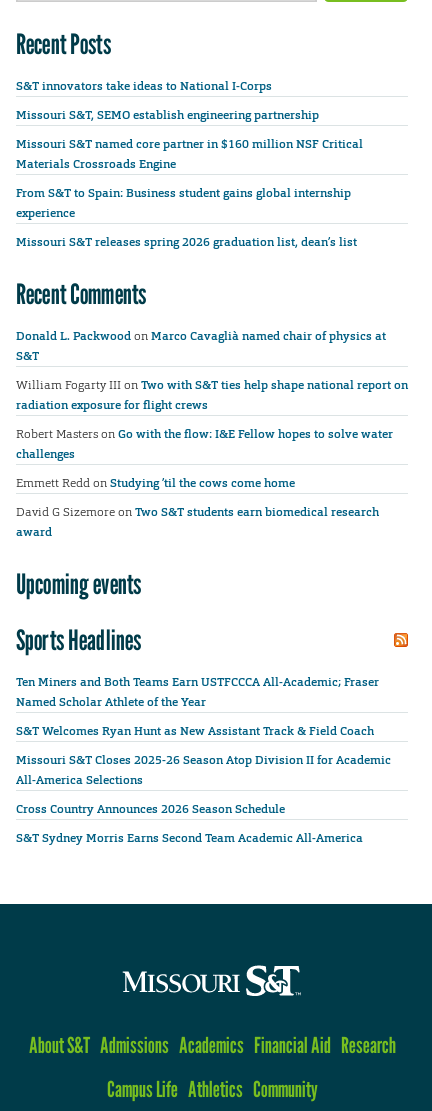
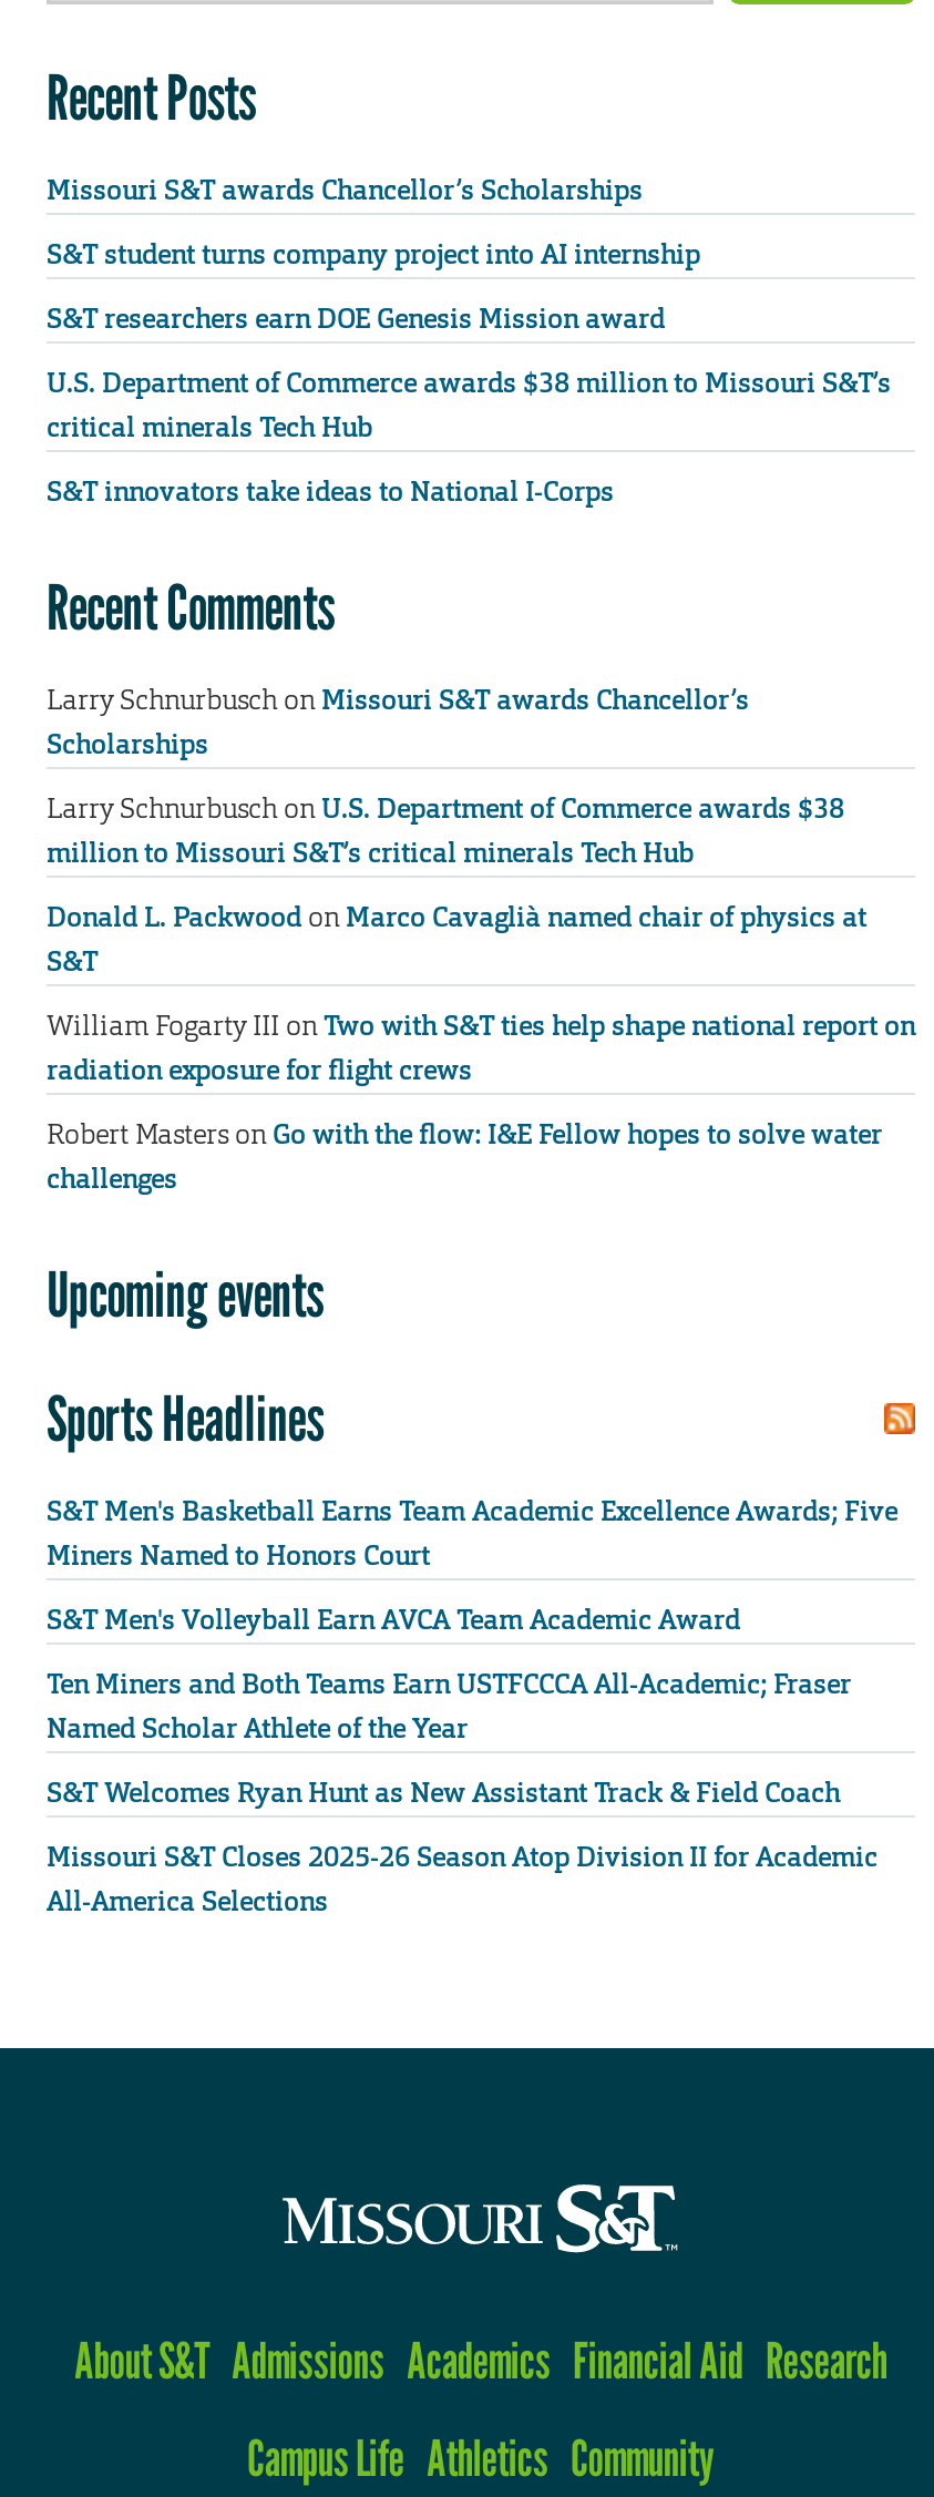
+ Missouri S&T awards Chancellor’s Scholarships
+ S&T student turns company project into AI internship
+ S&T researchers earn DOE Genesis Mission award
+ U.S. Department of Commerce awards $38 million to Missouri S&T’s
+ critical minerals Tech Hub

moved down: S&T innovators take ideas to National I-Corps

- Missouri S&T, SEMO establish engineering partnership
- Missouri S&T named core partner in $160 million NSF Critical
- Materials Crossroads Engine
- From S&T to Spain: Business student gains global internship
- experience
- Missouri S&T releases spring 2026 graduation list, dean’s list

moved up: Recent Comments

+ Larry Schnurbusch on Missouri S&T awards Chancellor’s
+ Scholarships
+ Larry Schnurbusch on U.S. Department of Commerce awards $38
+ million to Missouri S&T’s critical minerals Tech Hub

moved down: Donald L. Packwood on Marco Cavaglià named chair of physics at | S&T | William Fogarty III on Two with S&T ties help shape national report on | radiation exposure for flight crews | Robert Masters on Go with the flow: I&E Fellow hopes to solve water | challenges

- Emmett Redd on Studying ’til the cows come home
- David G Sizemore on Two S&T students earn biomedical research
- award

+ S&T Men's Basketball Earns Team Academic Excellence Awards; Five
+ Miners Named to Honors Court
+ S&T Men's Volleyball Earn AVCA Team Academic Award

moved down: Ten Miners and Both Teams Earn USTFCCCA All-Academic; Fraser | Named Scholar Athlete of the Year | S&T Welcomes Ryan Hunt as New Assistant Track & Field Coach | Missouri S&T Closes 2025-26 Season Atop Division II for Academic | All-America Selections

- Cross Country Announces 2026 Season Schedule
- S&T Sydney Morris Earns Second Team Academic All-America
